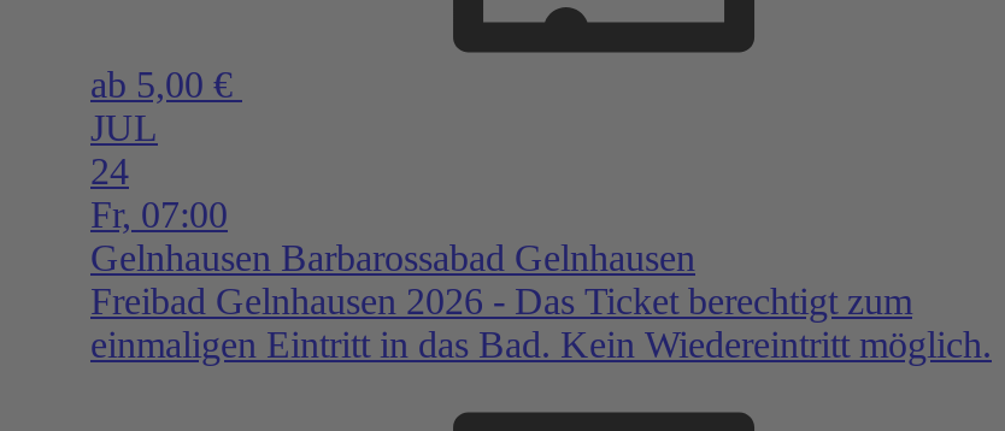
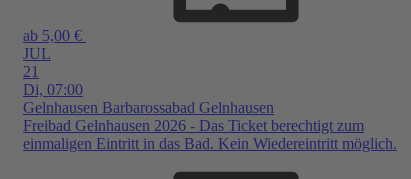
- 24
- Fr, 07:00
+ 21
+ Di, 07:00
